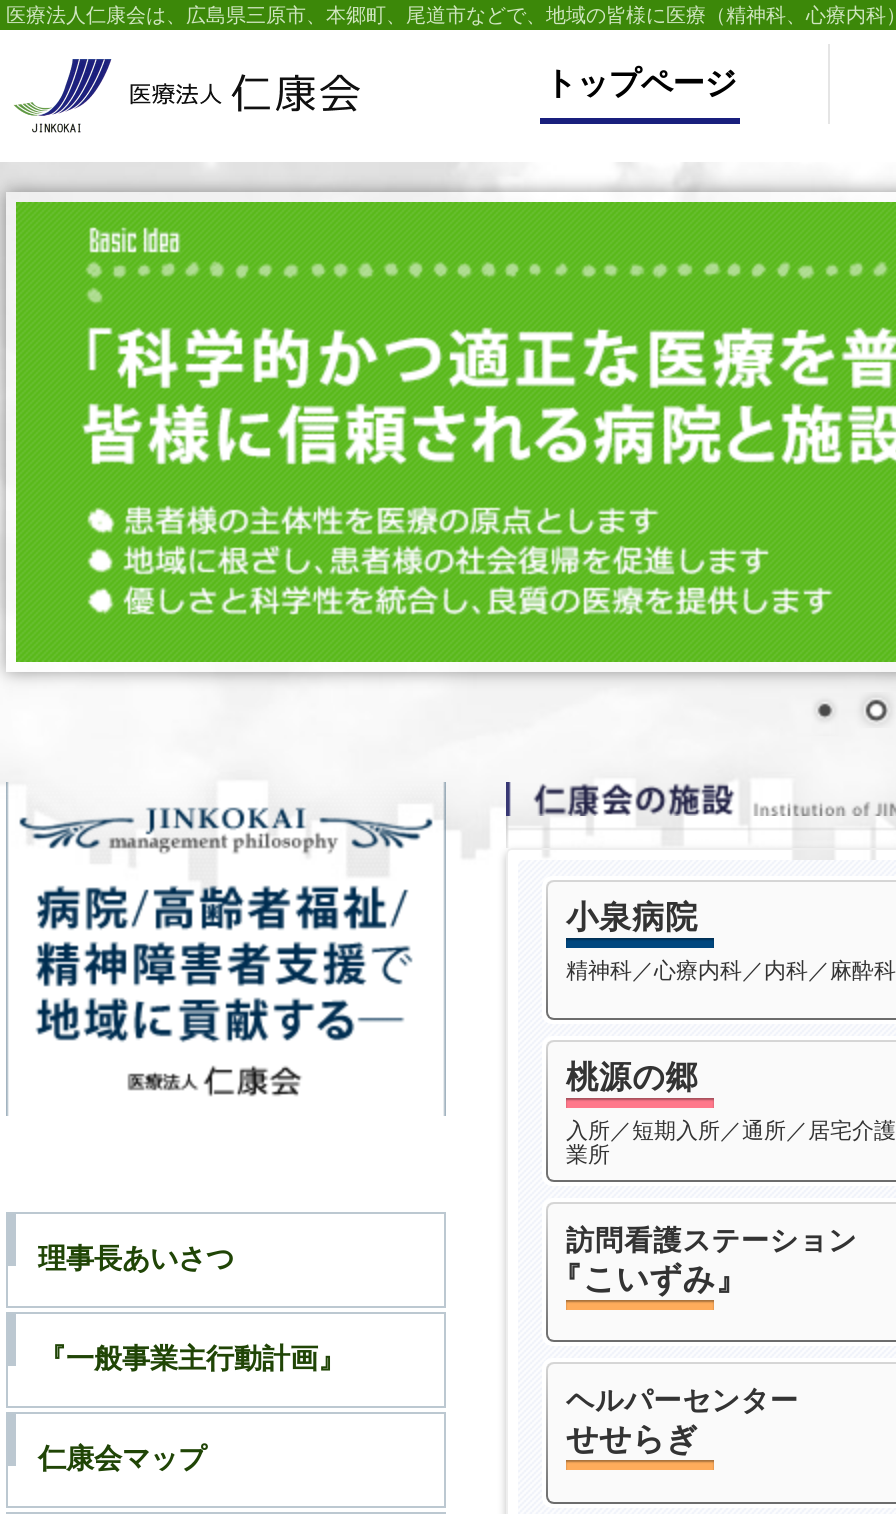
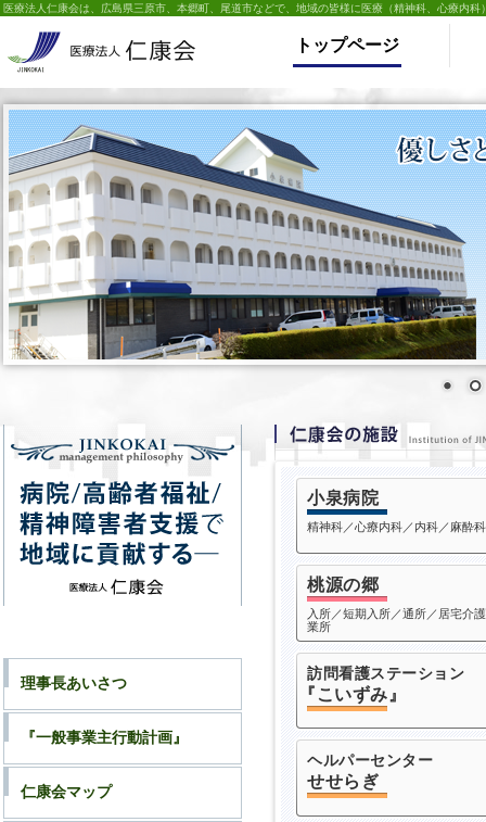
- [image]
+ [image]
